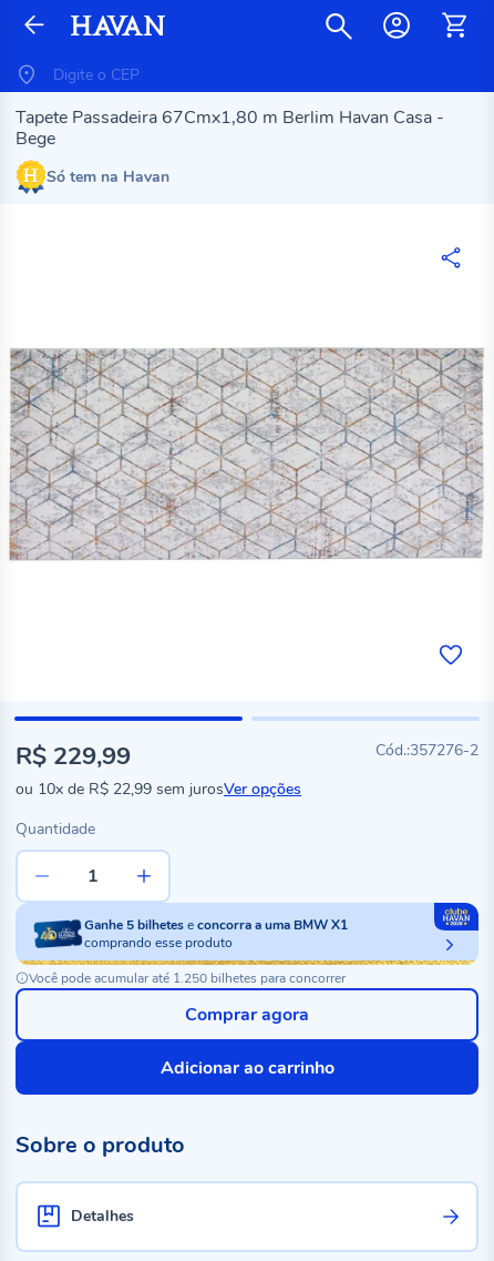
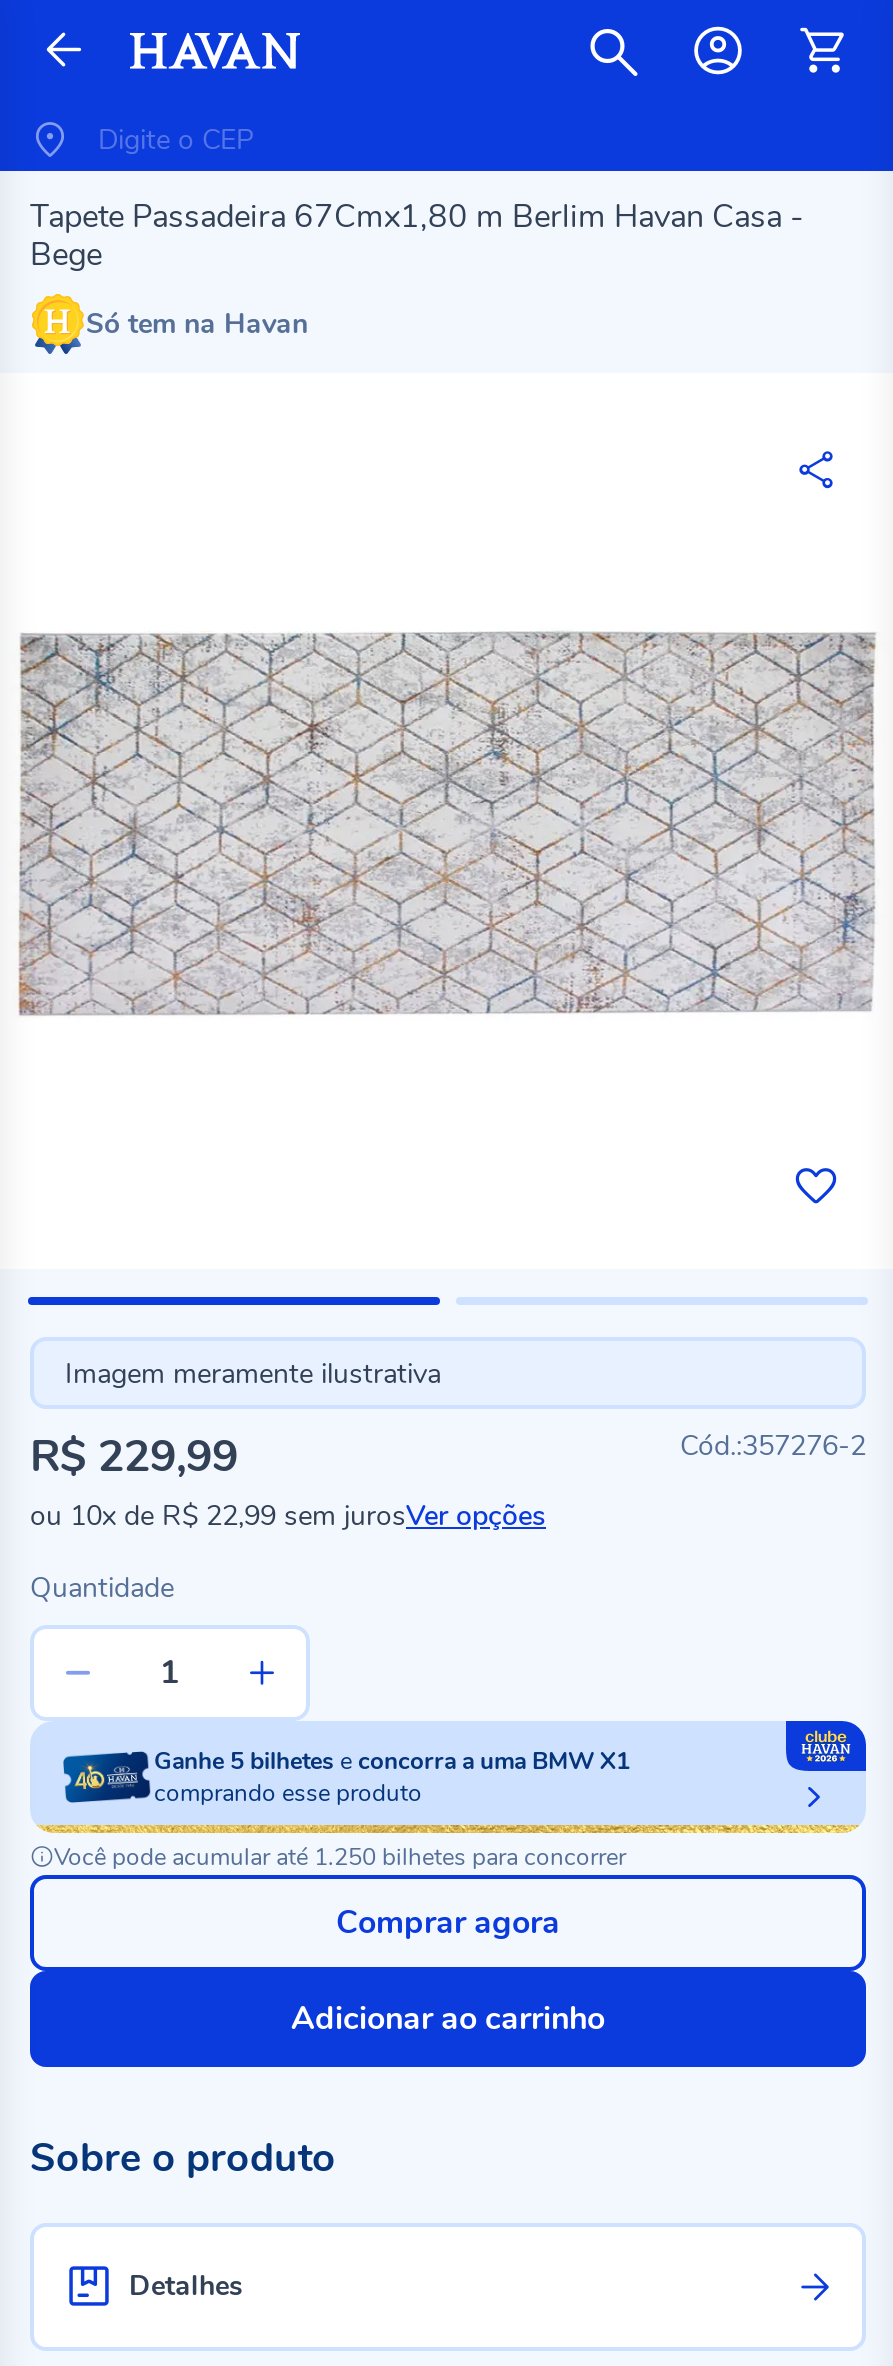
+ Imagem meramente ilustrativa
